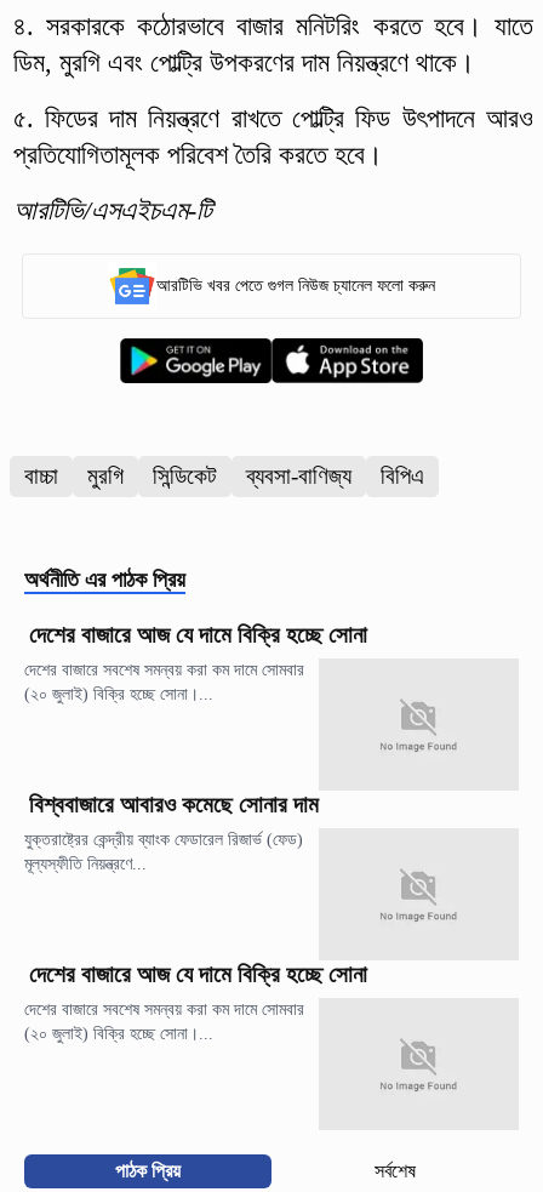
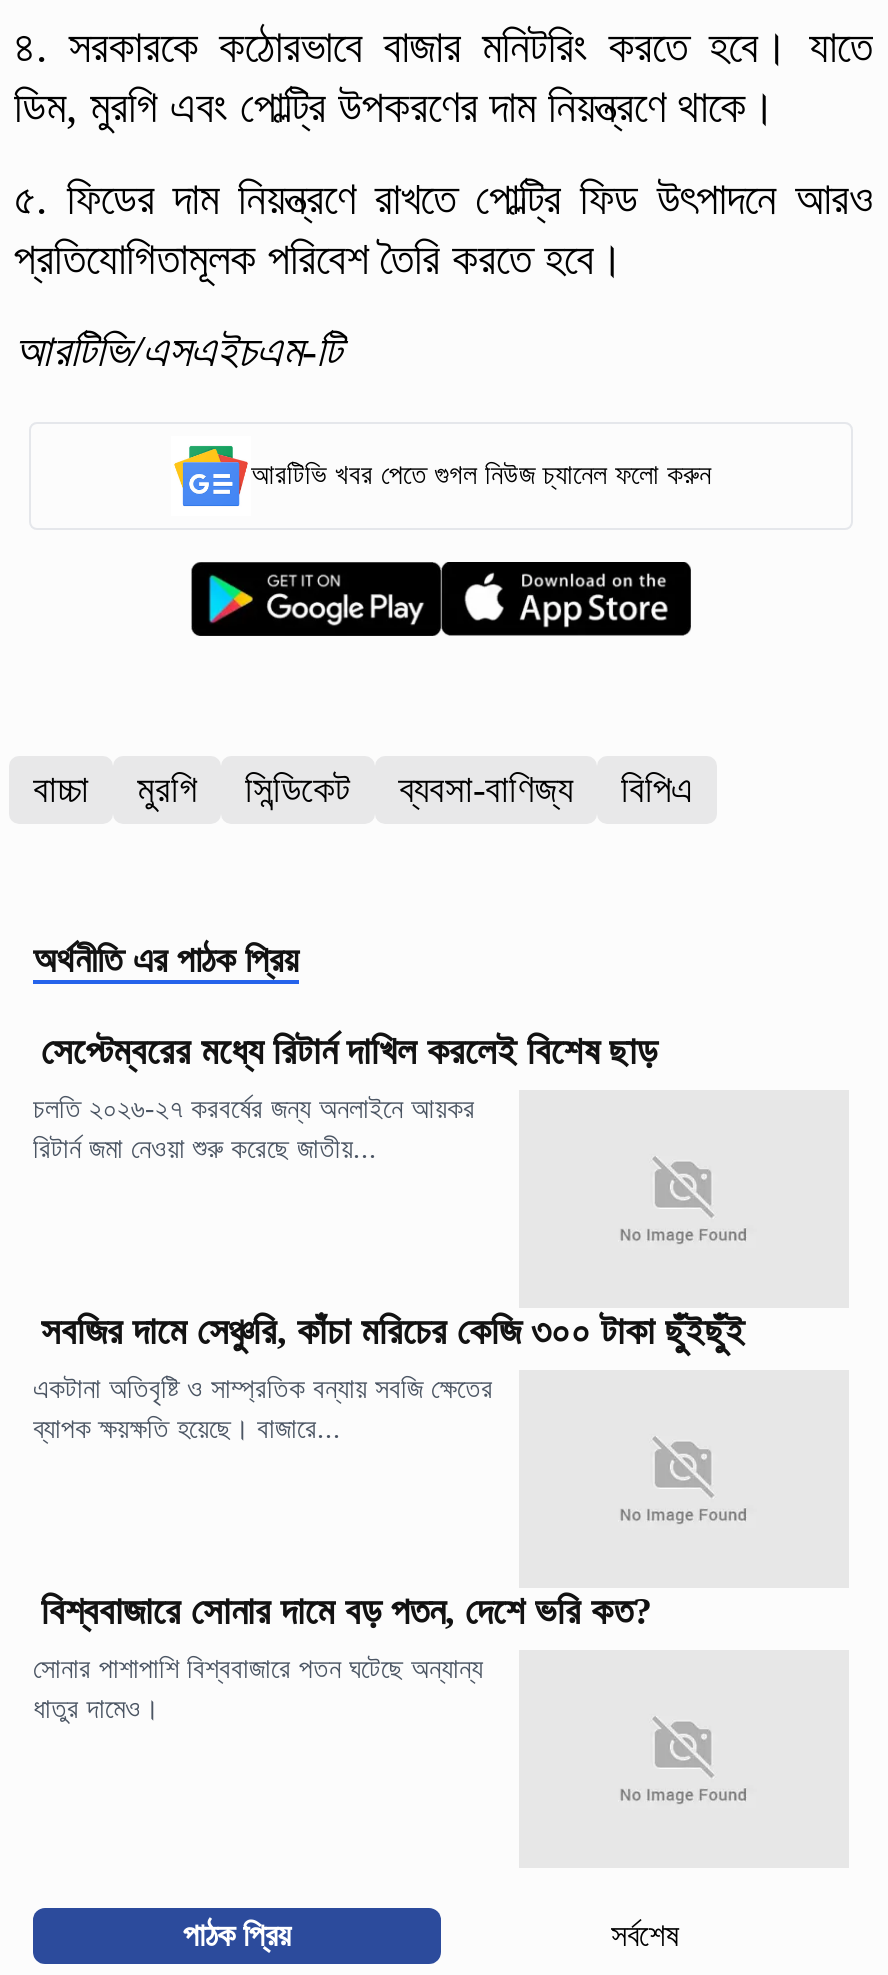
- দেশের বাজারে আজ যে দামে বিক্রি হচ্ছে সোনা
+ সেপ্টেম্বরের মধ্যে রিটার্ন দাখিল করলেই বিশেষ ছাড়

- দেশের বাজারে সবশেষ সমন্বয় করা কম দামে সোমবার
- (২০ জুলাই) বিক্রি হচ্ছে সোনা।...
+ চলতি ২০২৬-২৭ করবর্ষের জন্য অনলাইনে আয়কর
+ রিটার্ন জমা নেওয়া শুরু করেছে জাতীয়...

- বিশ্ববাজারে আবারও কমেছে সোনার দাম
+ সবজির দামে সেঞ্চুরি, কাঁচা মরিচের কেজি ৩০০ টাকা ছুঁইছুঁই

- যুক্তরাষ্ট্রের কেন্দ্রীয় ব্যাংক ফেডারেল রিজার্ভ (ফেড)
- মূল্যস্ফীতি নিয়ন্ত্রণে...
+ একটানা অতিবৃষ্টি ও সাম্প্রতিক বন্যায় সবজি ক্ষেতের
+ ব্যাপক ক্ষয়ক্ষতি হয়েছে। বাজারে...

- দেশের বাজারে আজ যে দামে বিক্রি হচ্ছে সোনা
+ বিশ্ববাজারে সোনার দামে বড় পতন, দেশে ভরি কত?

- দেশের বাজারে সবশেষ সমন্বয় করা কম দামে সোমবার
- (২০ জুলাই) বিক্রি হচ্ছে সোনা।...
+ সোনার পাশাপাশি বিশ্ববাজারে পতন ঘটেছে অন্যান্য
+ ধাতুর দামেও।
